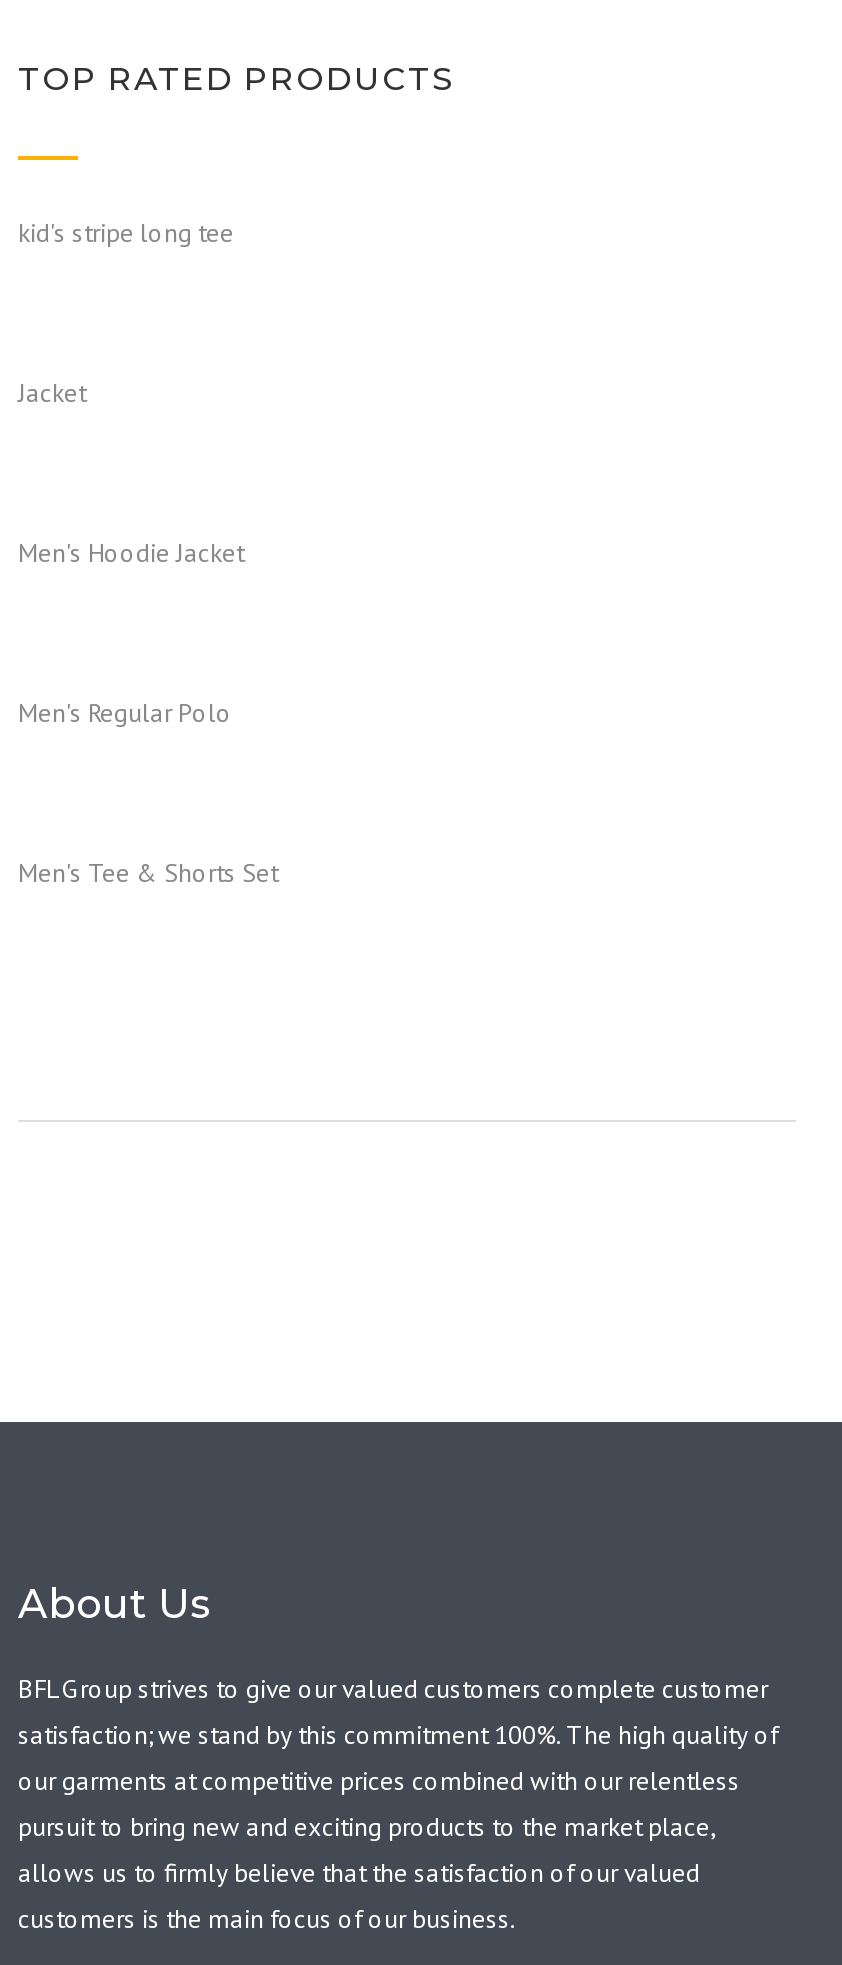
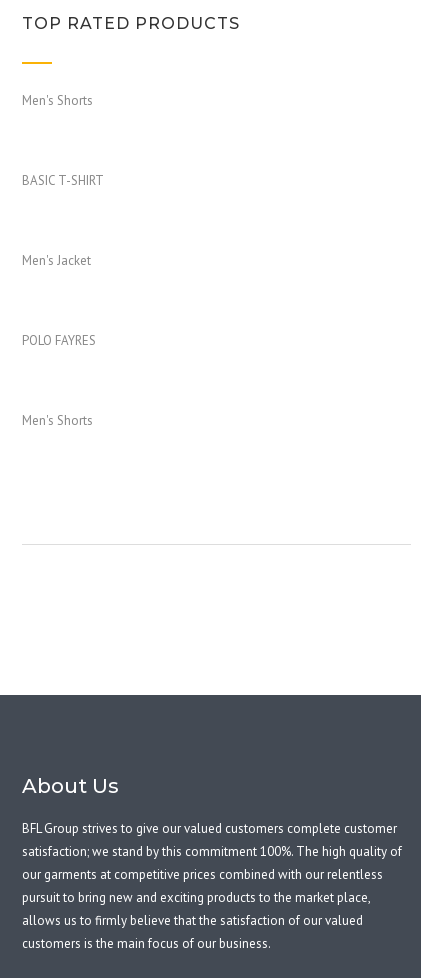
- kid's stripe long tee
+ Men's Shorts

- Jacket
+ BASIC T-SHIRT

- Men's Hoodie Jacket
+ Men's Jacket

- Men's Regular Polo
+ POLO FAYRES

- Men's Tee & Shorts Set
+ Men's Shorts
